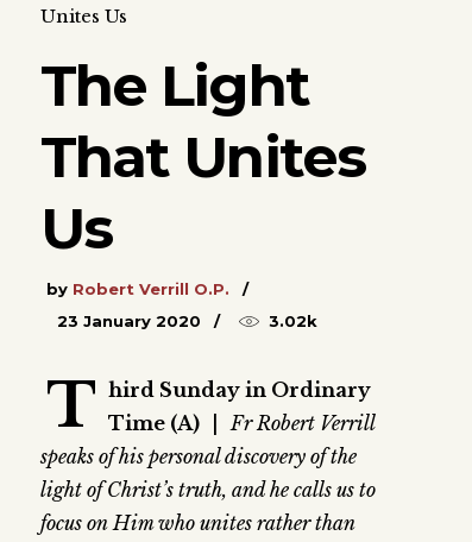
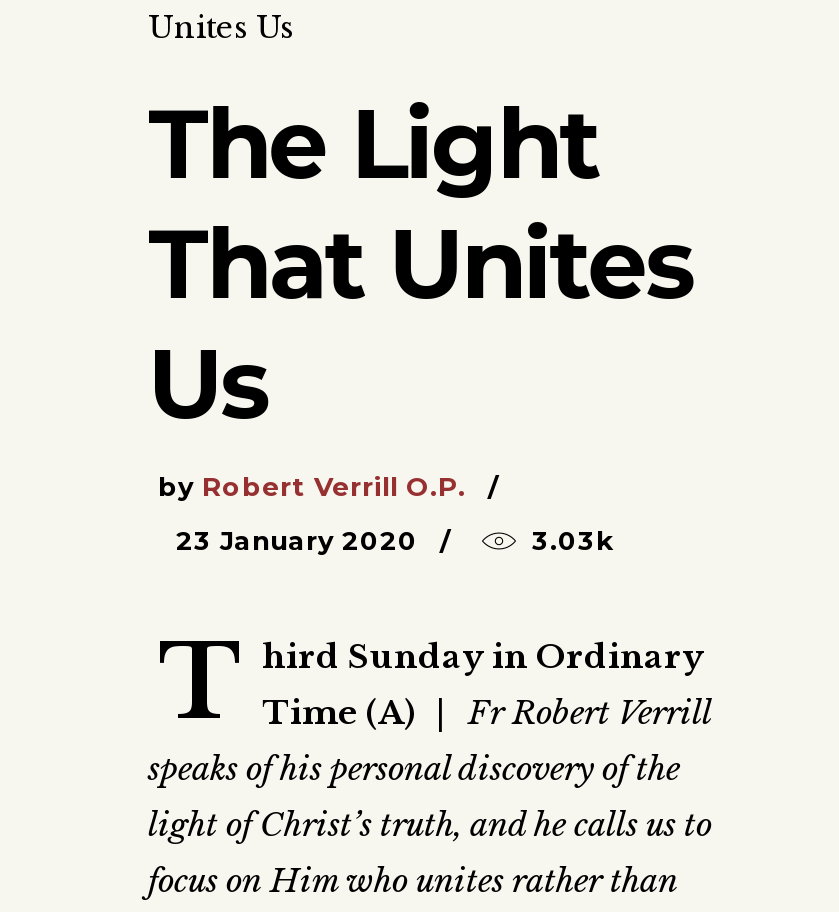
- 3.02k
+ 3.03k
